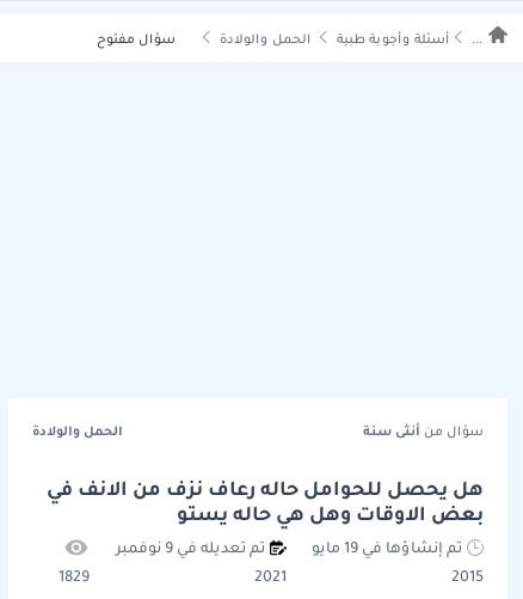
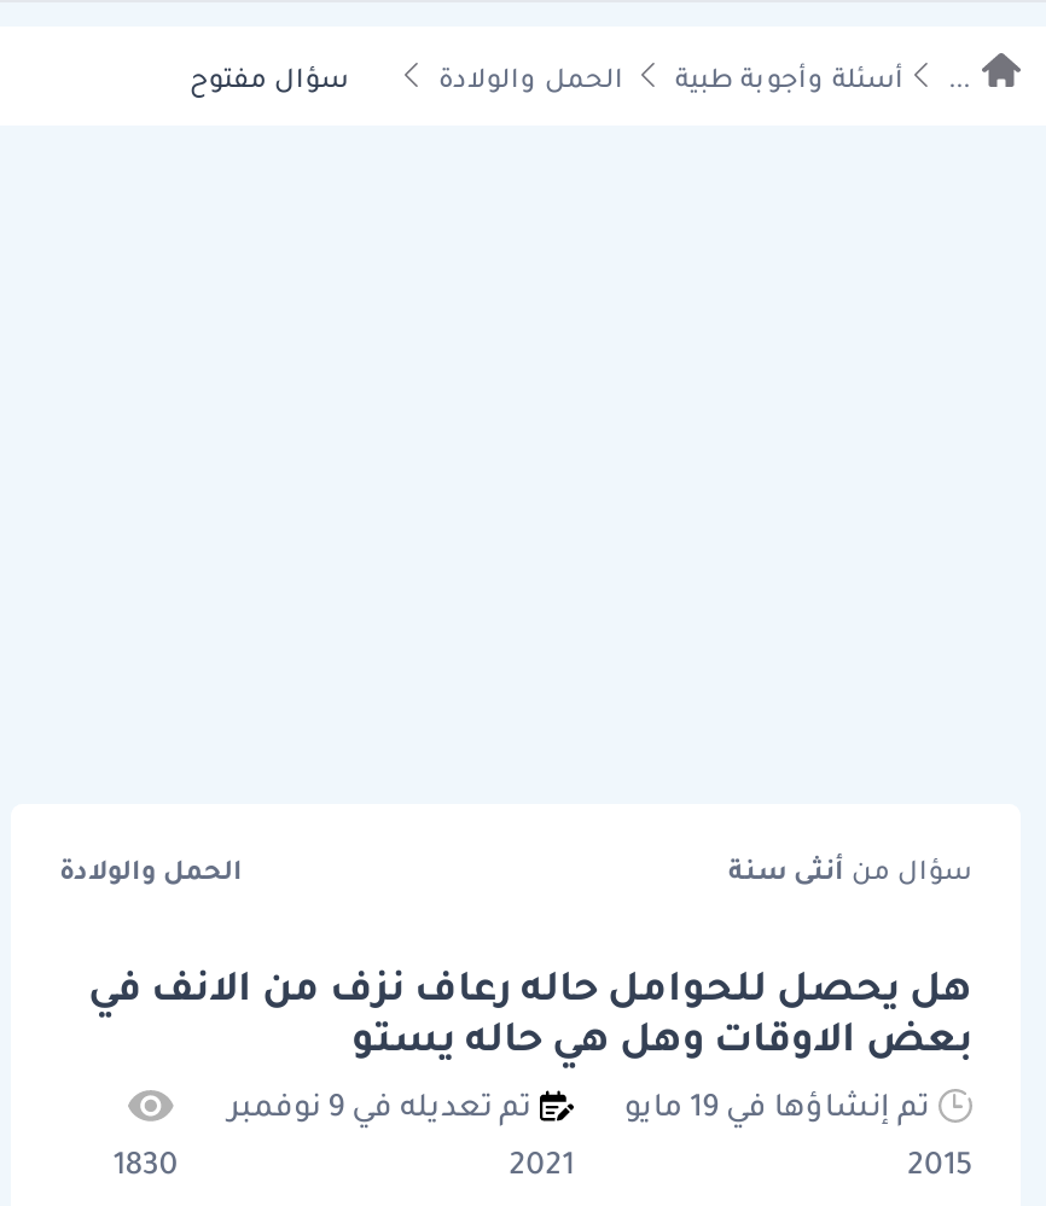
- 1829
+ 1830
